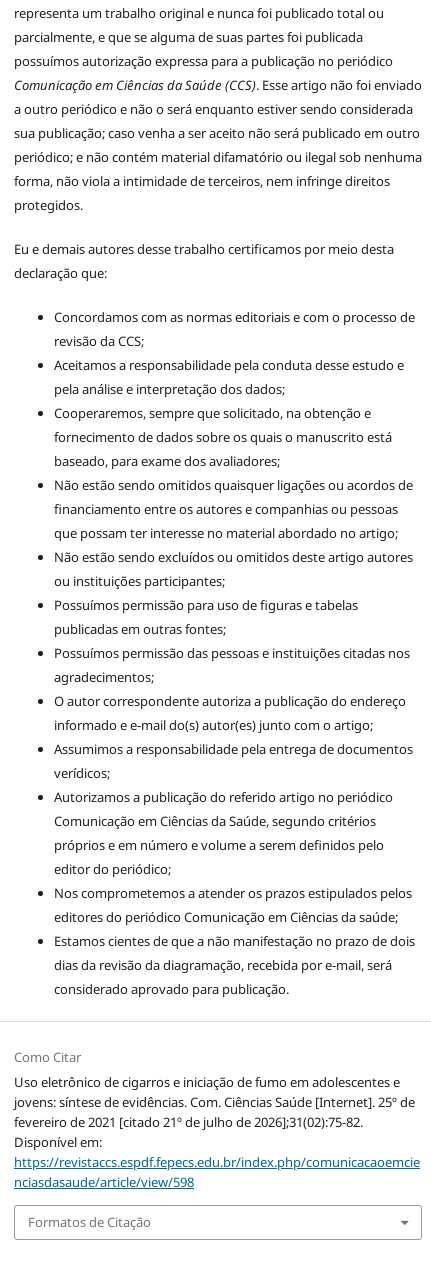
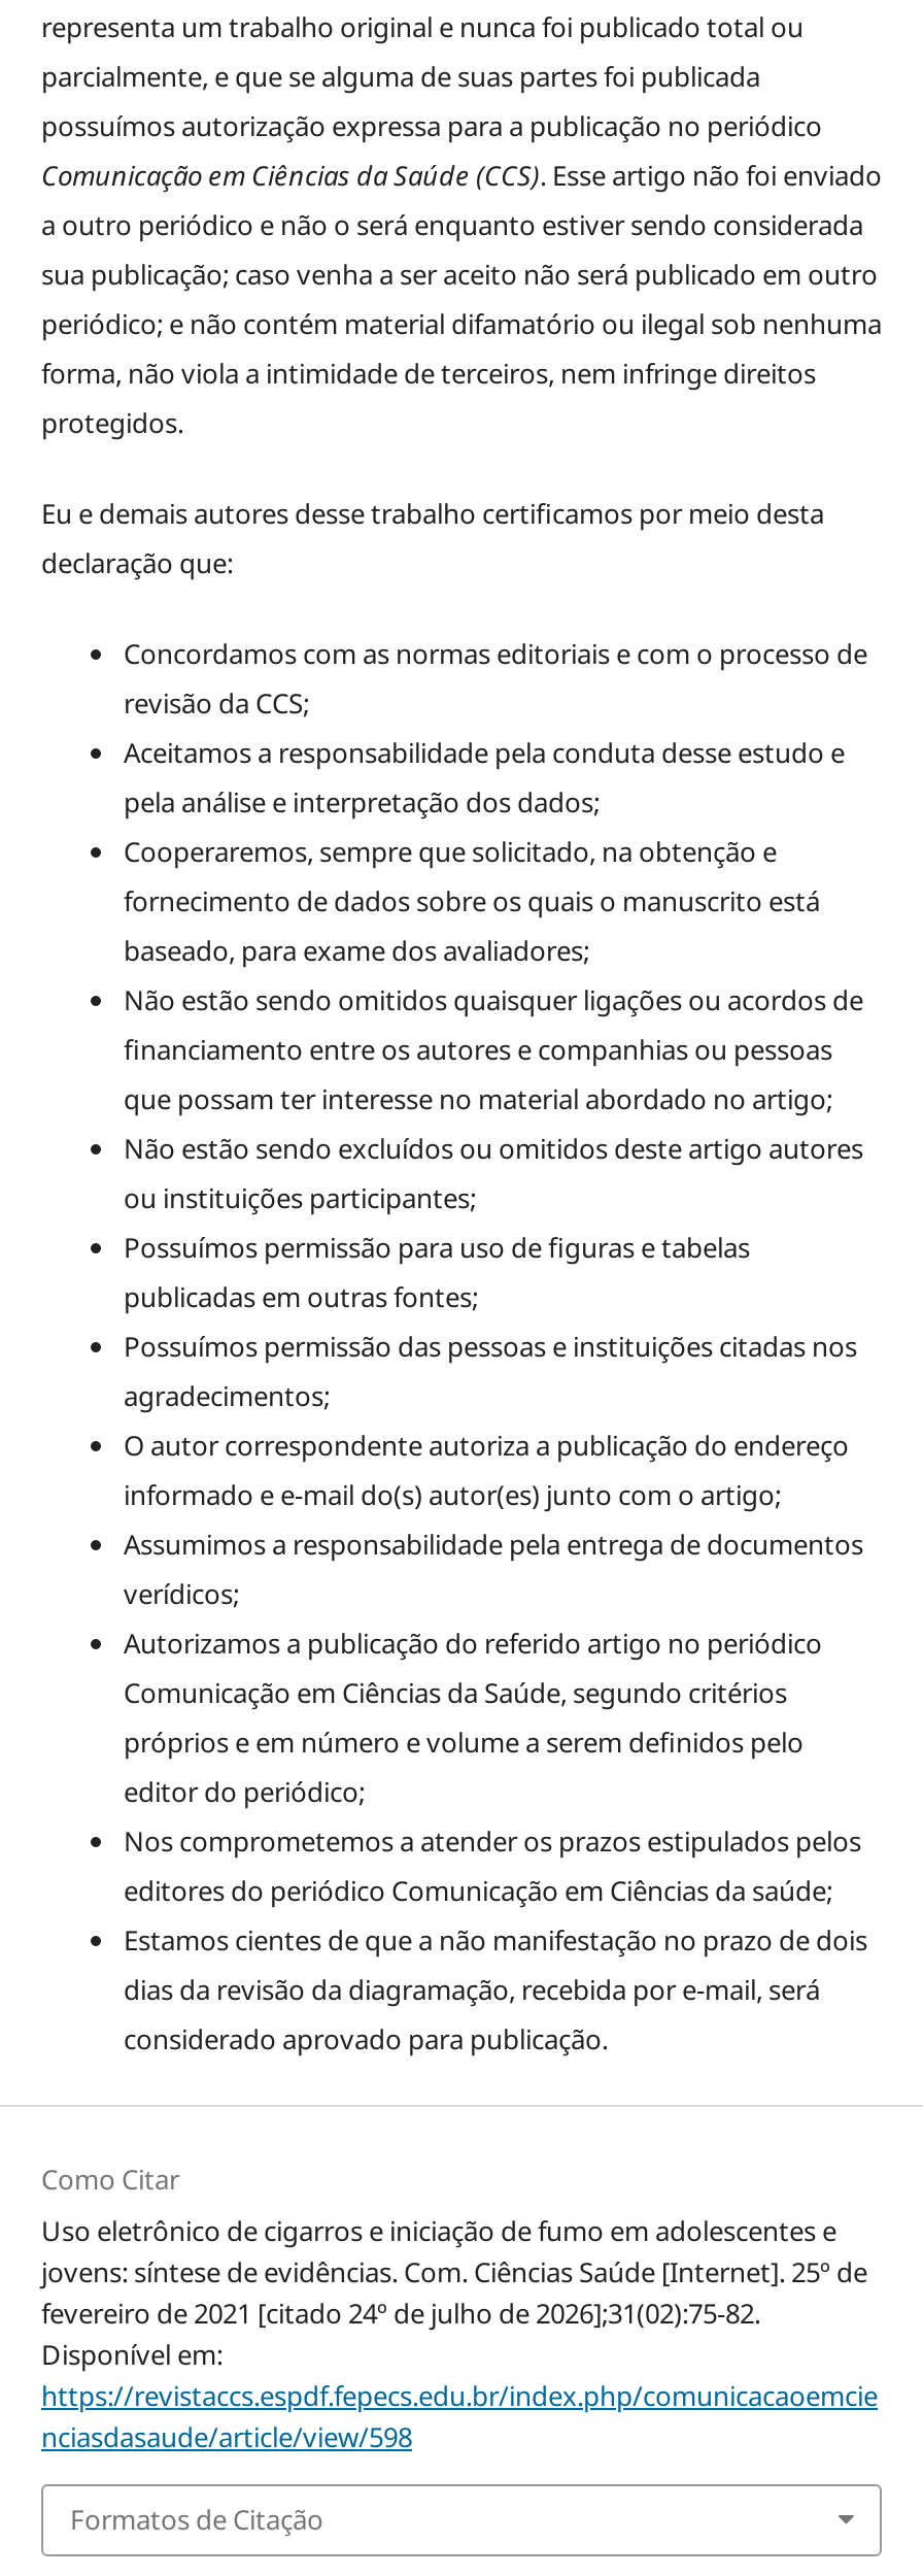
- fevereiro de 2021 [citado 21º de julho de 2026];31(02):75-82.
+ fevereiro de 2021 [citado 24º de julho de 2026];31(02):75-82.
